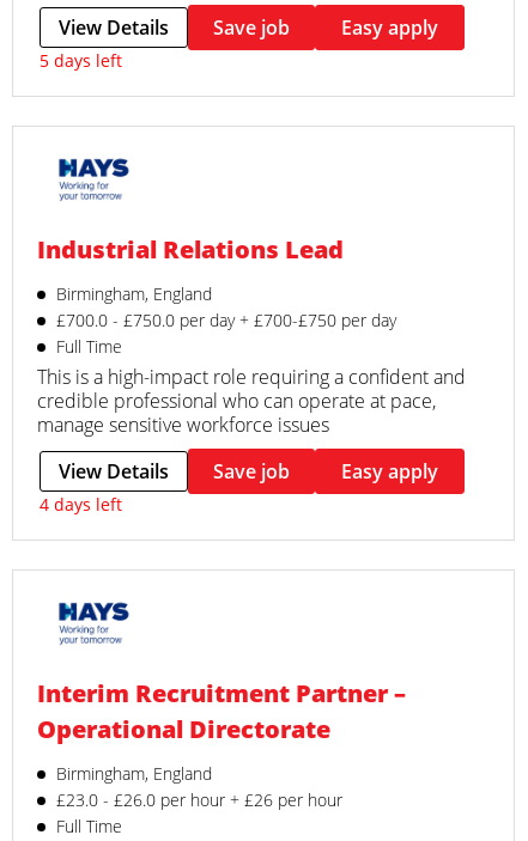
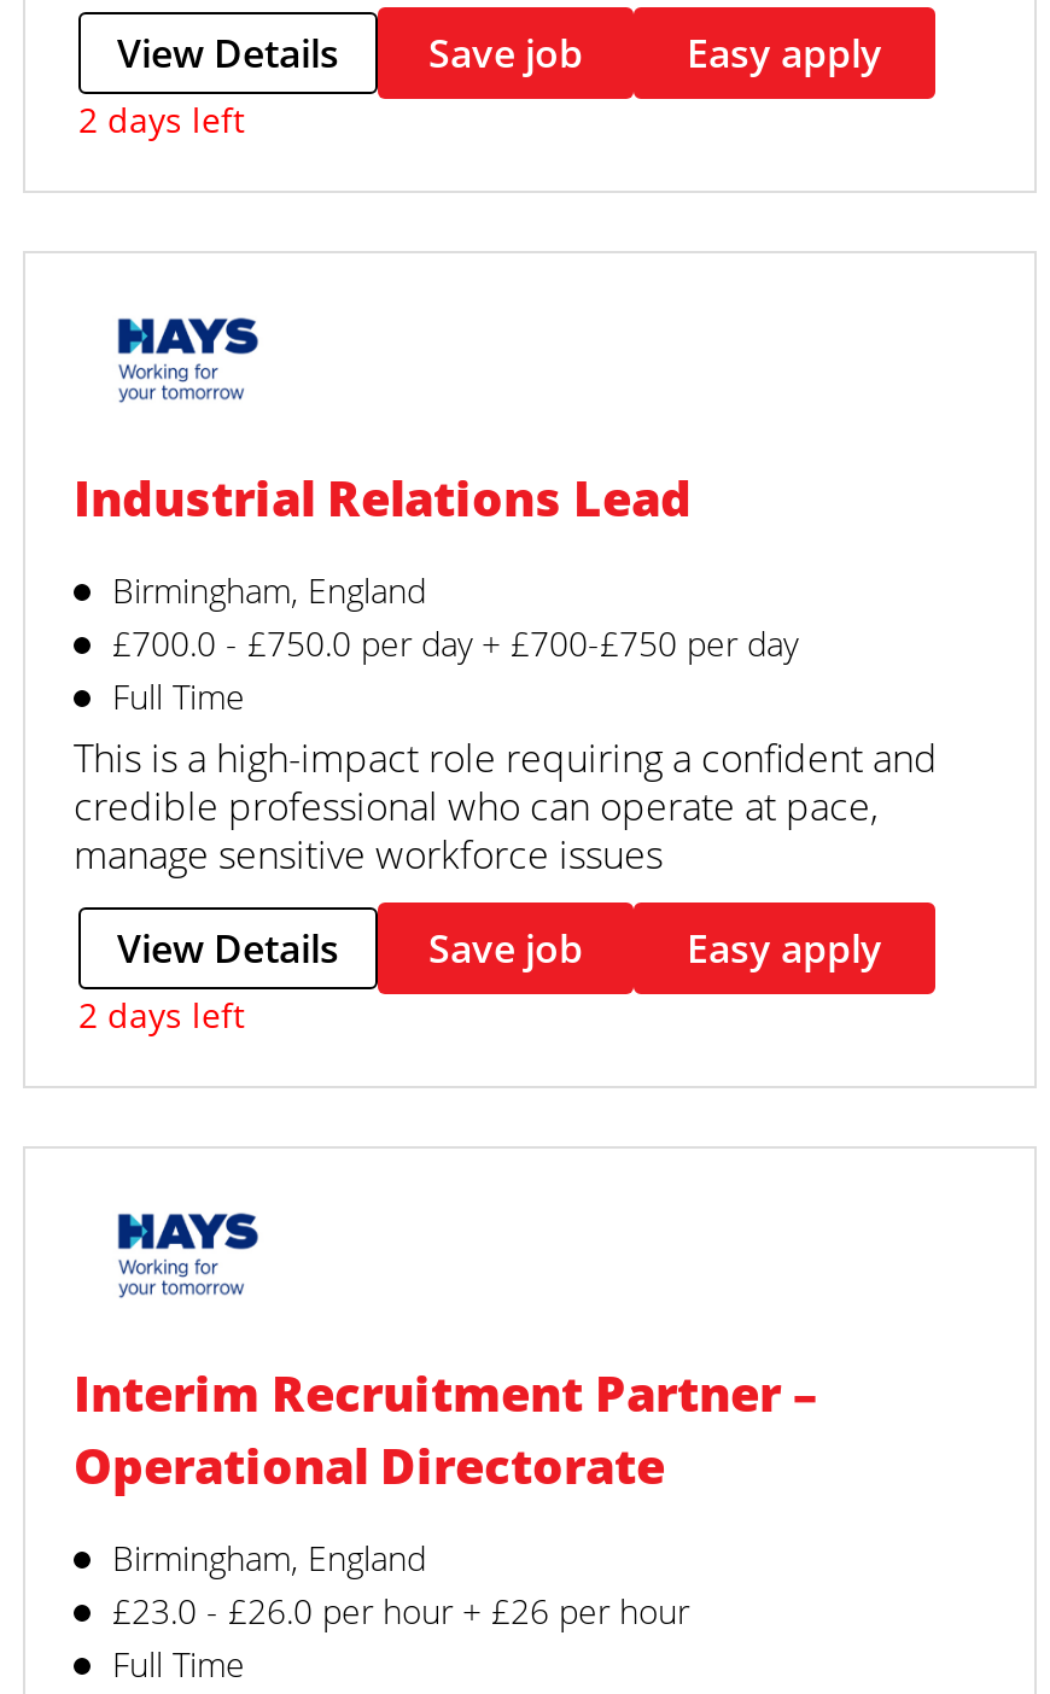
- 5 days left
+ 2 days left

- 4 days left
+ 2 days left
